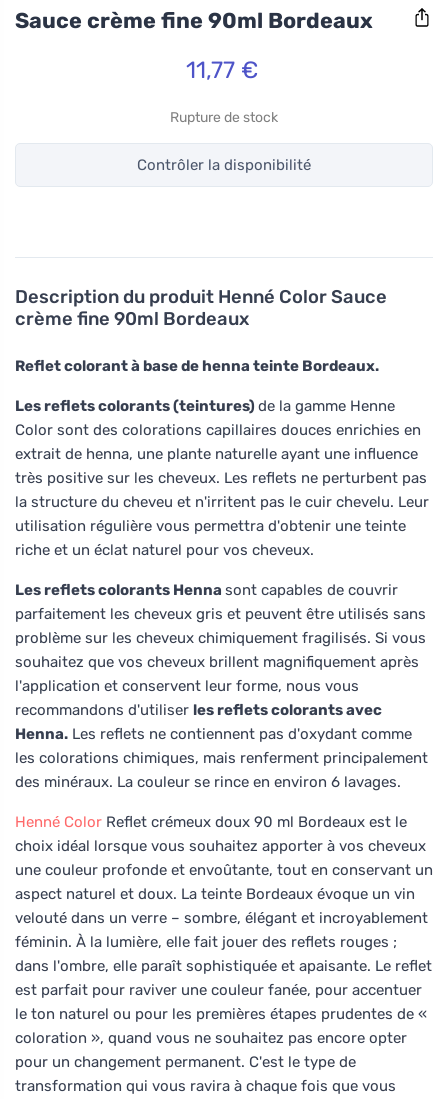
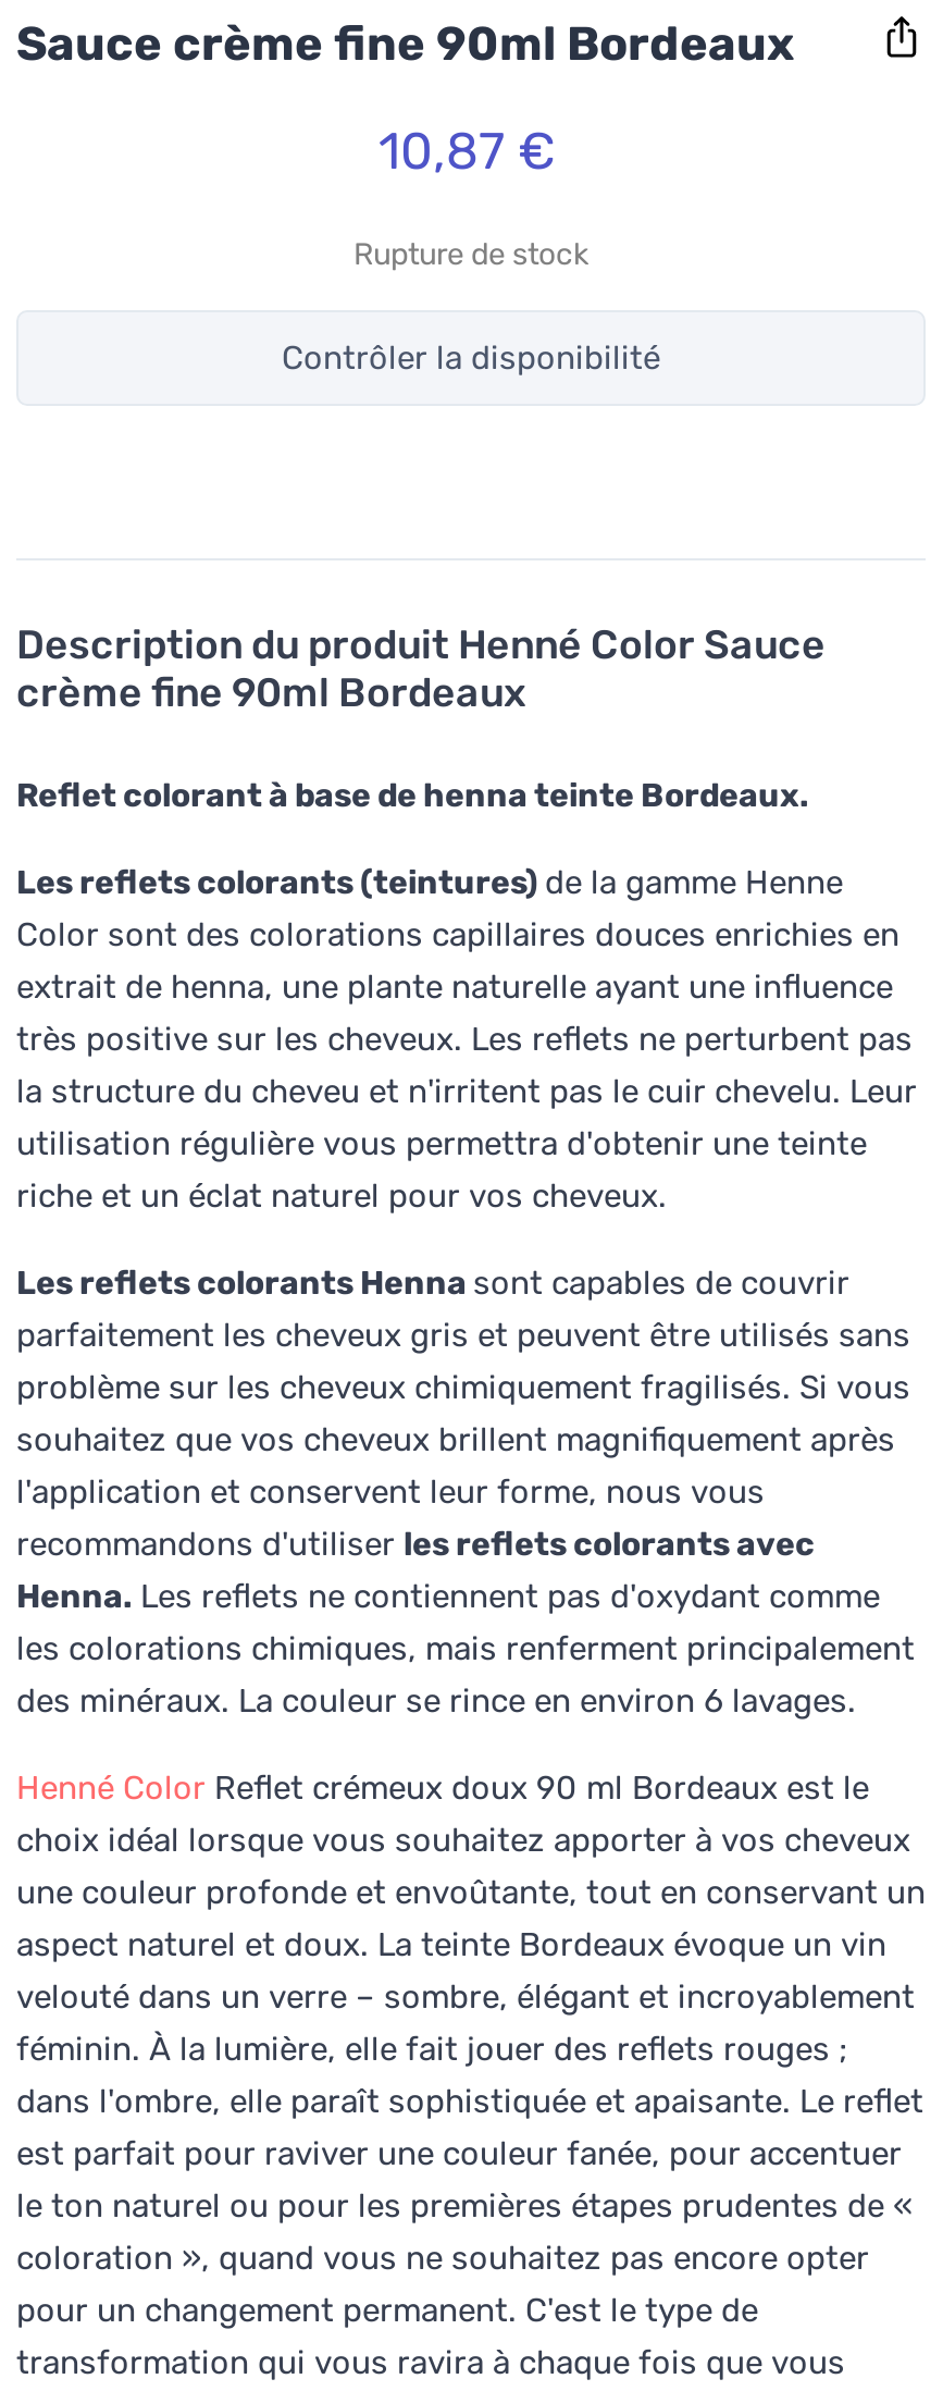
- 11,77 €
+ 10,87 €
